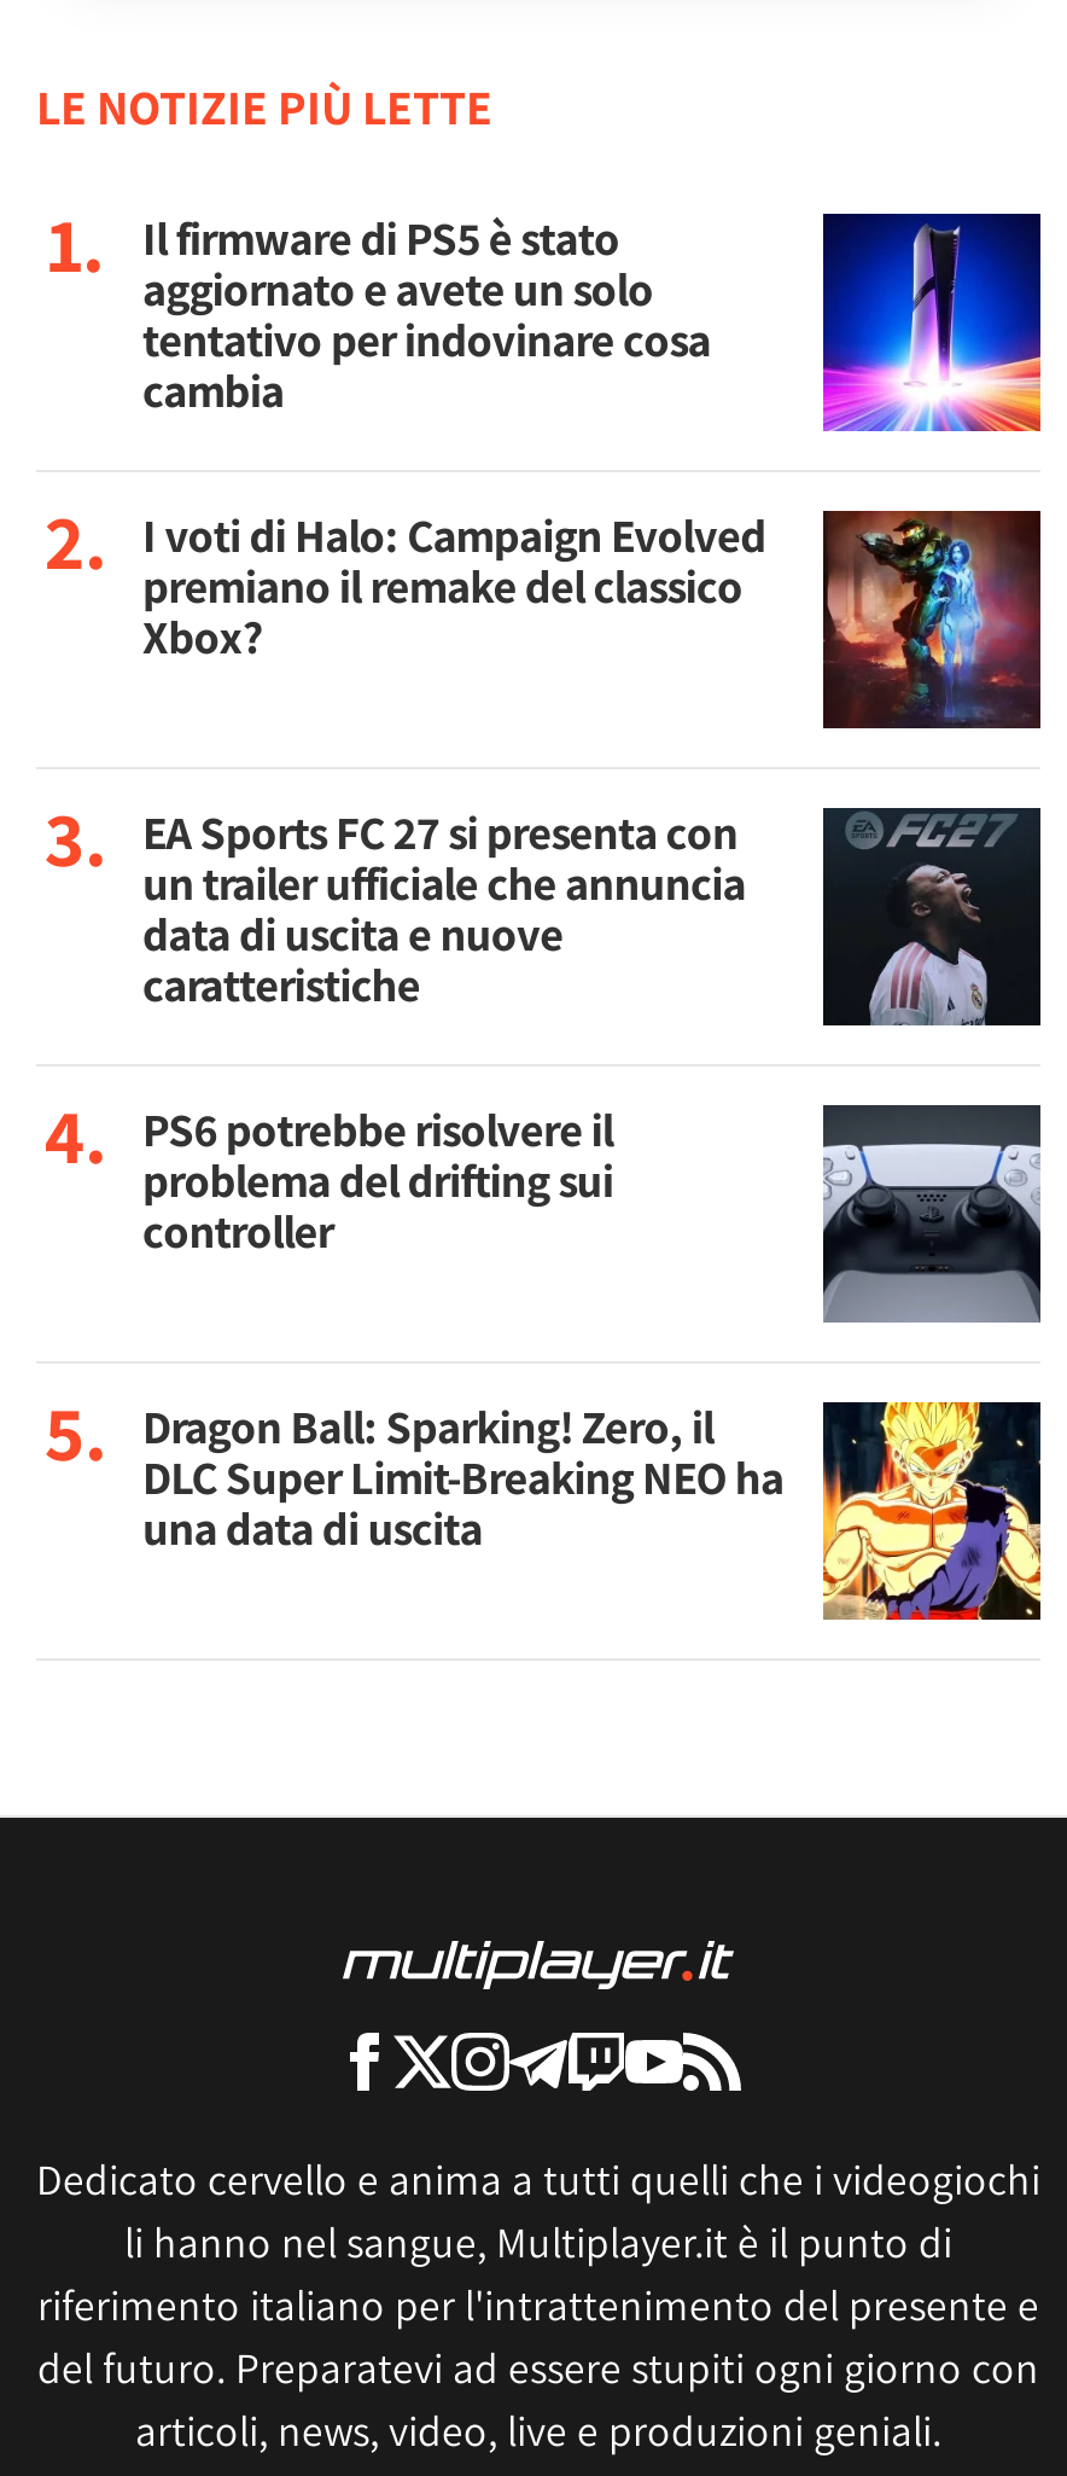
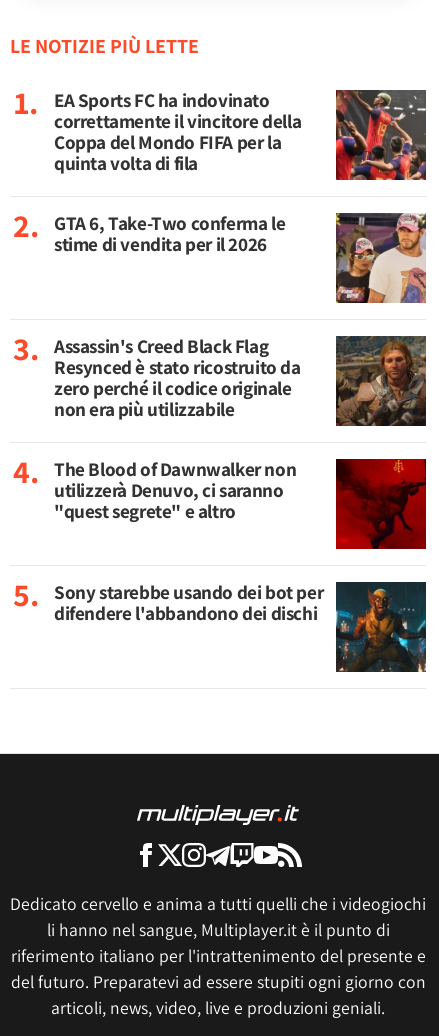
- Il firmware di PS5 è stato
- aggiornato e avete un solo
- tentativo per indovinare cosa
- cambia
+ EA Sports FC ha indovinato
+ correttamente il vincitore della
+ Coppa del Mondo FIFA per la
+ quinta volta di fila

- [image]
+ [image]

- I voti di Halo: Campaign Evolved
- premiano il remake del classico
- Xbox?
+ GTA 6, Take-Two conferma le
+ stime di vendita per il 2026

- [image]
+ [image]

- [image]
- EA Sports FC 27 si presenta con
- un trailer ufficiale che annuncia
- data di uscita e nuove
- caratteristiche
+ [image]
+ Assassin's Creed Black Flag
+ Resynced è stato ricostruito da
+ zero perché il codice originale
+ non era più utilizzabile

- PS6 potrebbe risolvere il
- problema del drifting sui
- controller
+ The Blood of Dawnwalker non
+ utilizzerà Denuvo, ci saranno
+ "quest segrete" e altro

- [image]
+ [image]

- [image]
- Dragon Ball: Sparking! Zero, il
- DLC Super Limit-Breaking NEO ha
- una data di uscita
+ [image]
+ Sony starebbe usando dei bot per
+ difendere l'abbandono dei dischi
